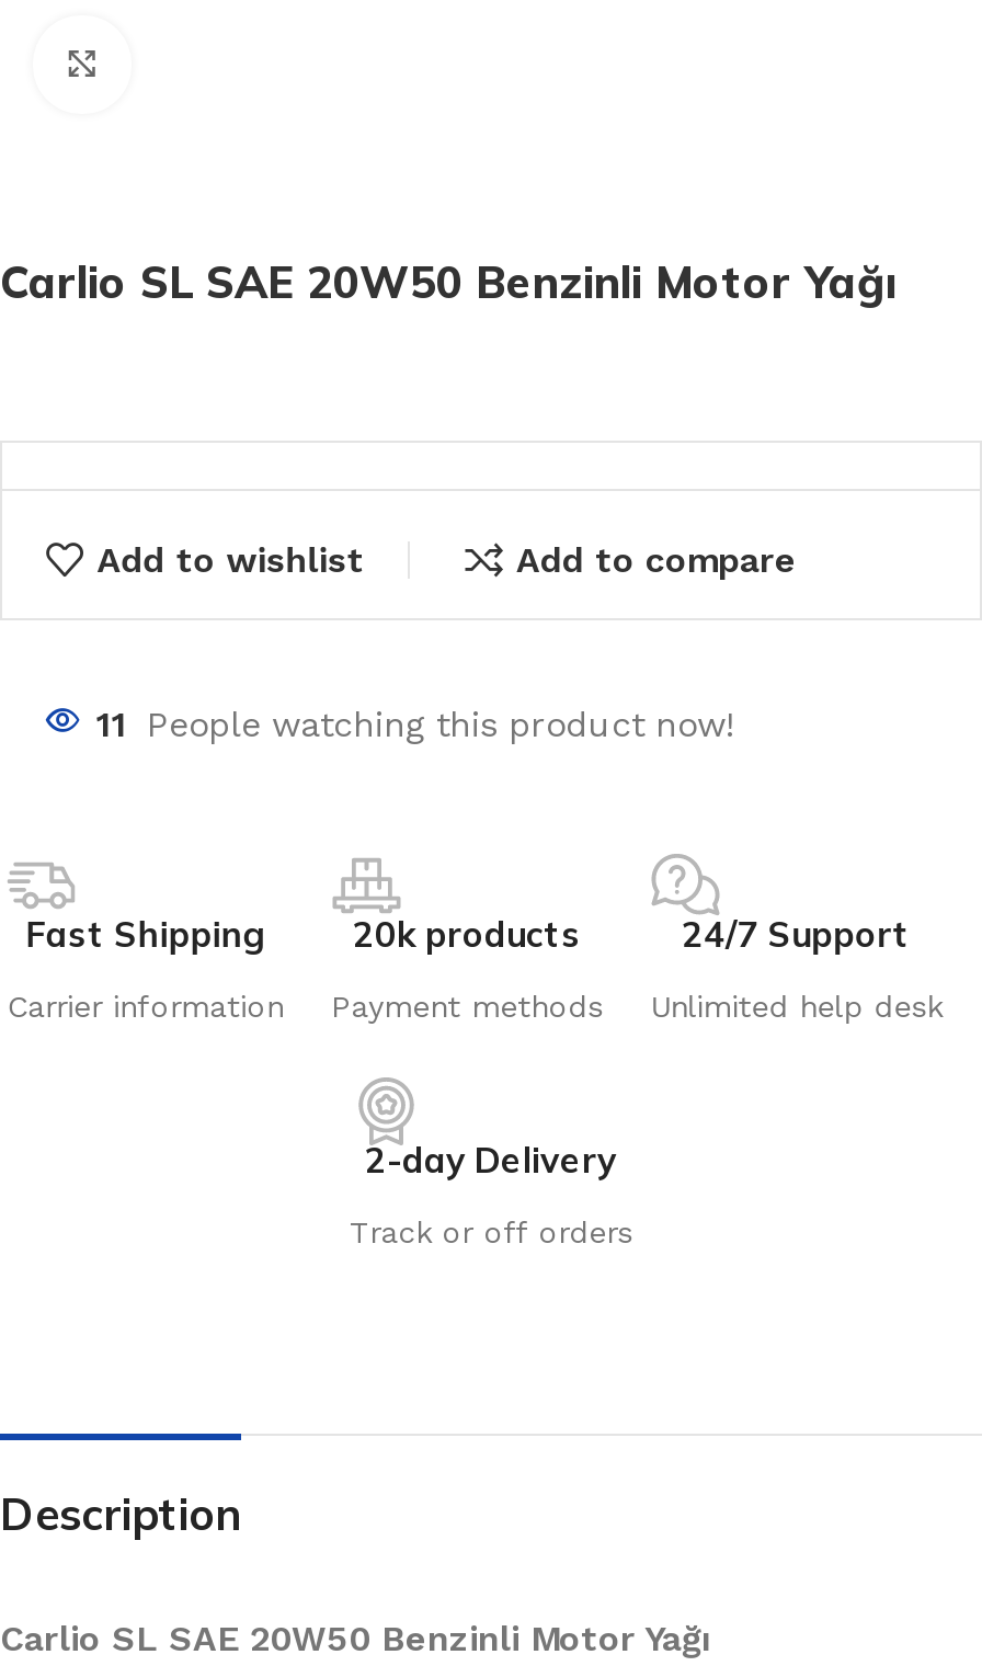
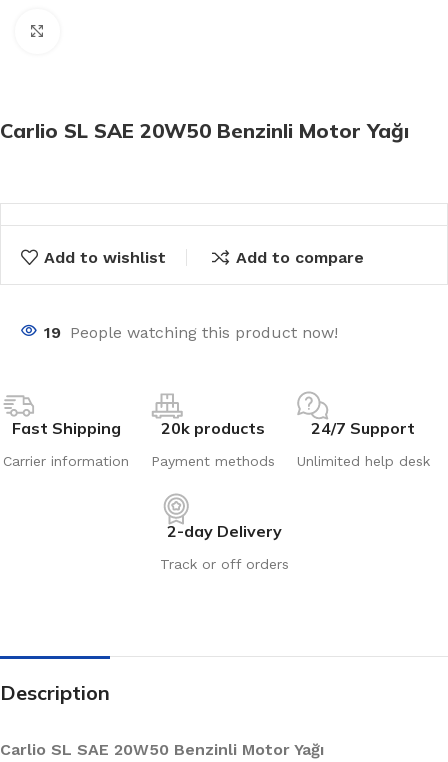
- 11 People watching this product now!
+ 19 People watching this product now!
